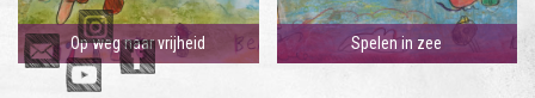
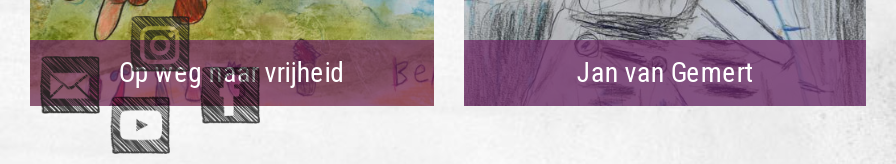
- Spelen in zee
+ Jan van Gemert
